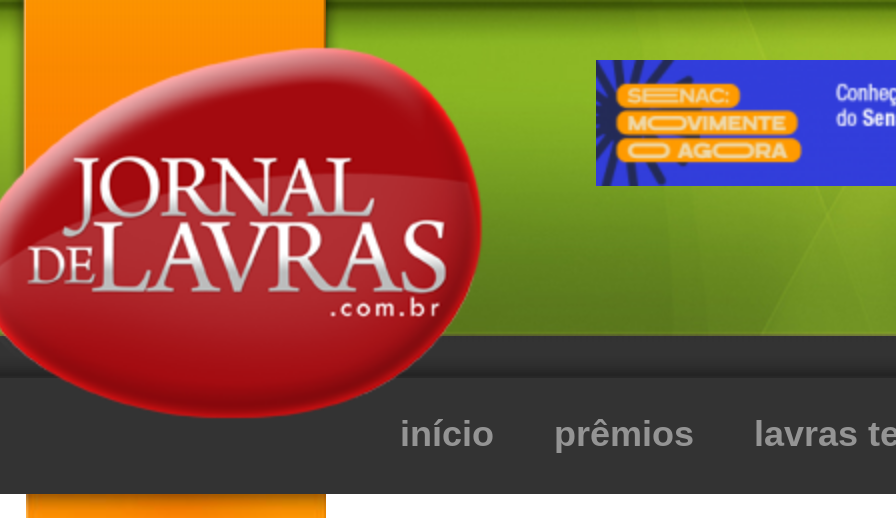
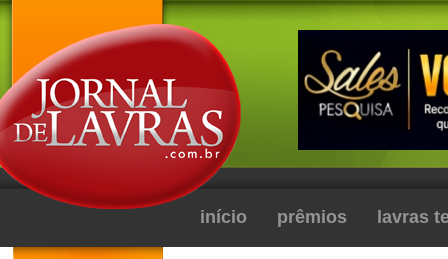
- [image]
+ [image]
